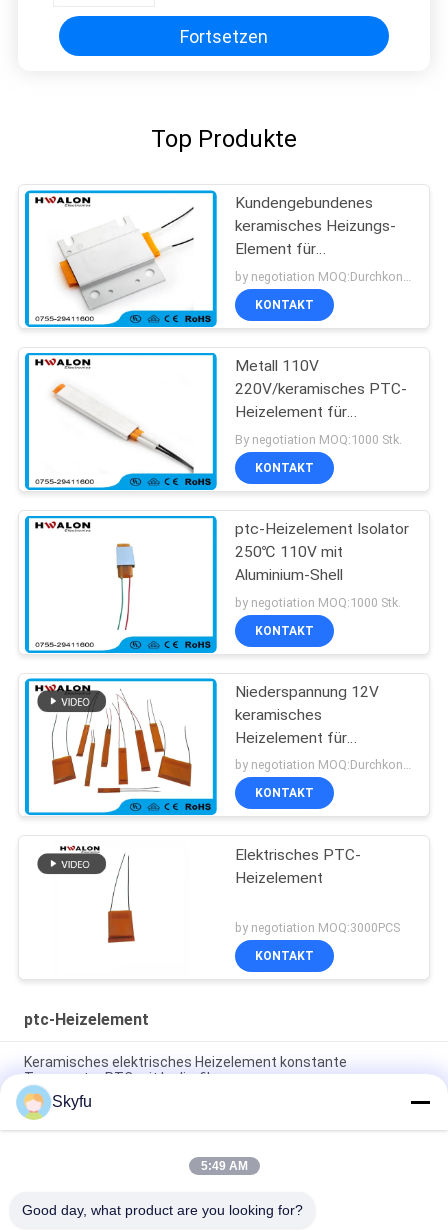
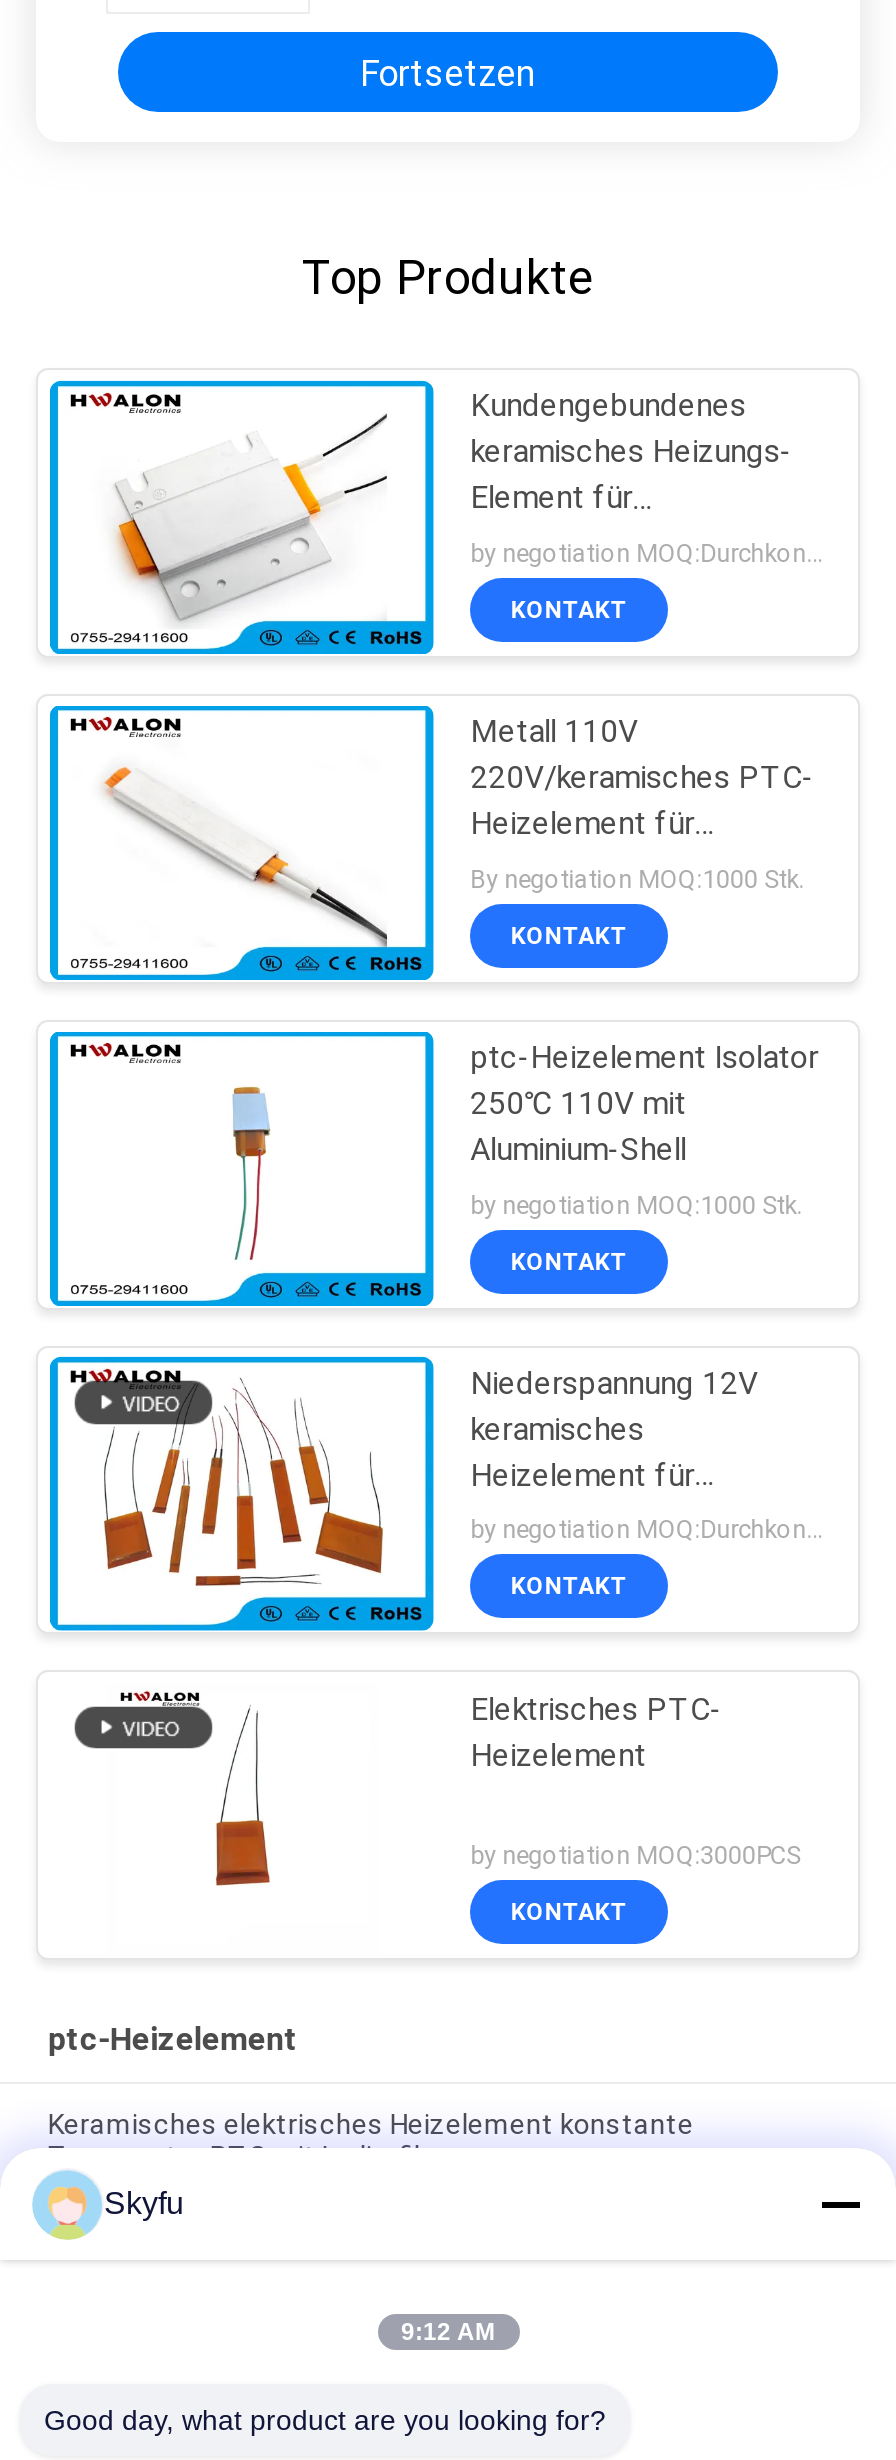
- 5:49 AM
+ 9:12 AM
